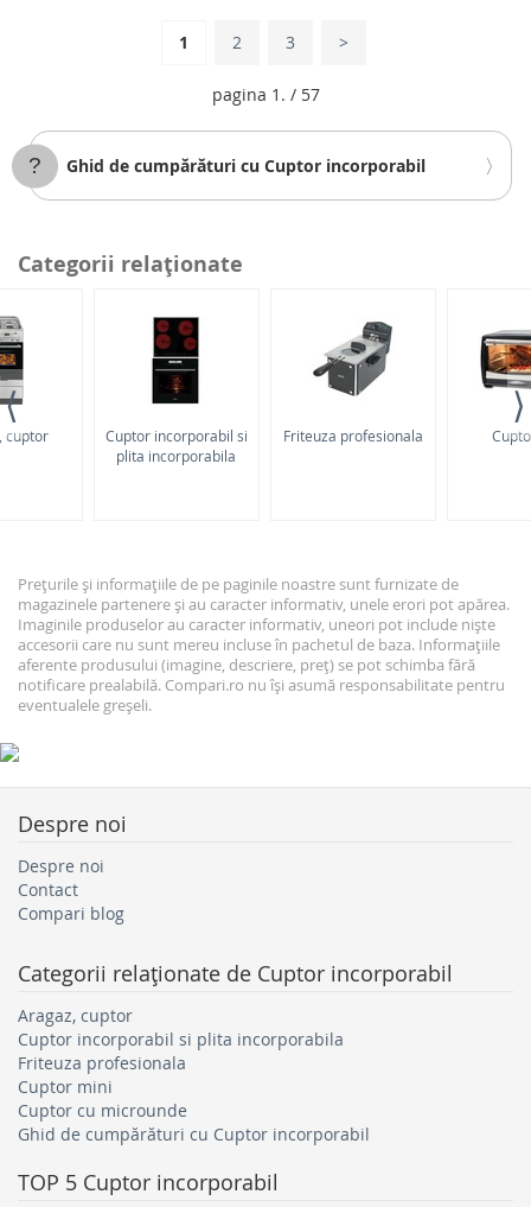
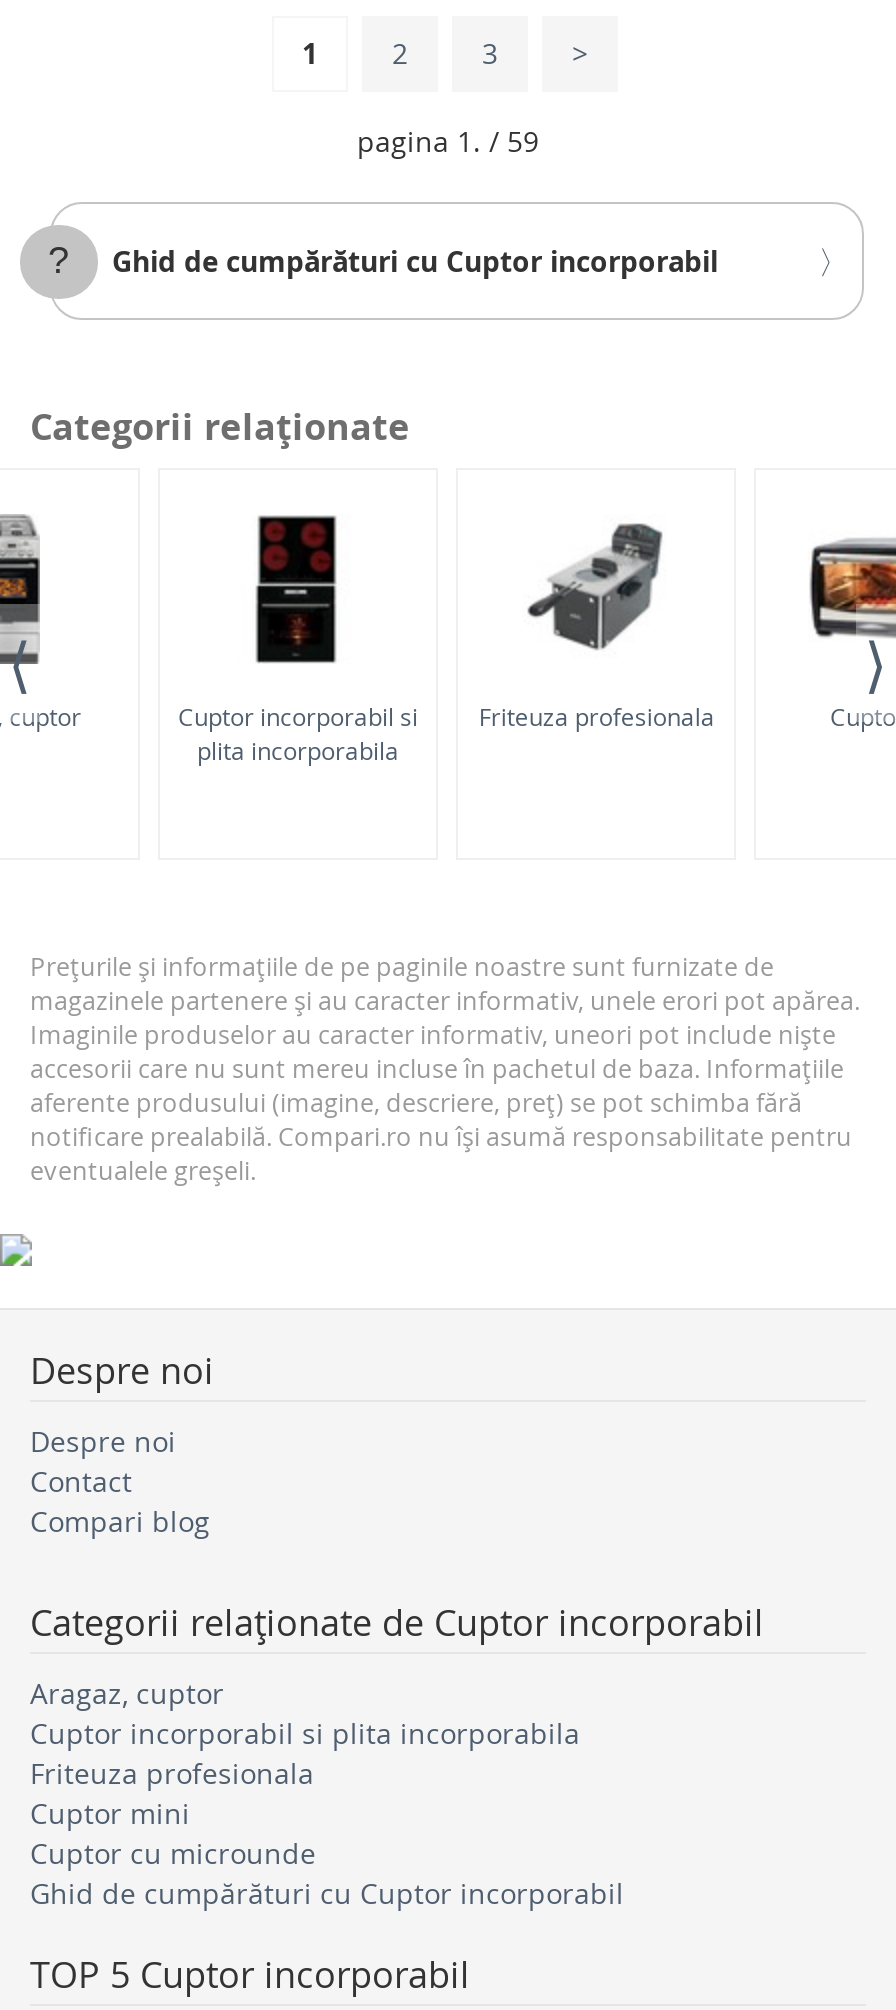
- pagina 1. / 57
+ pagina 1. / 59
